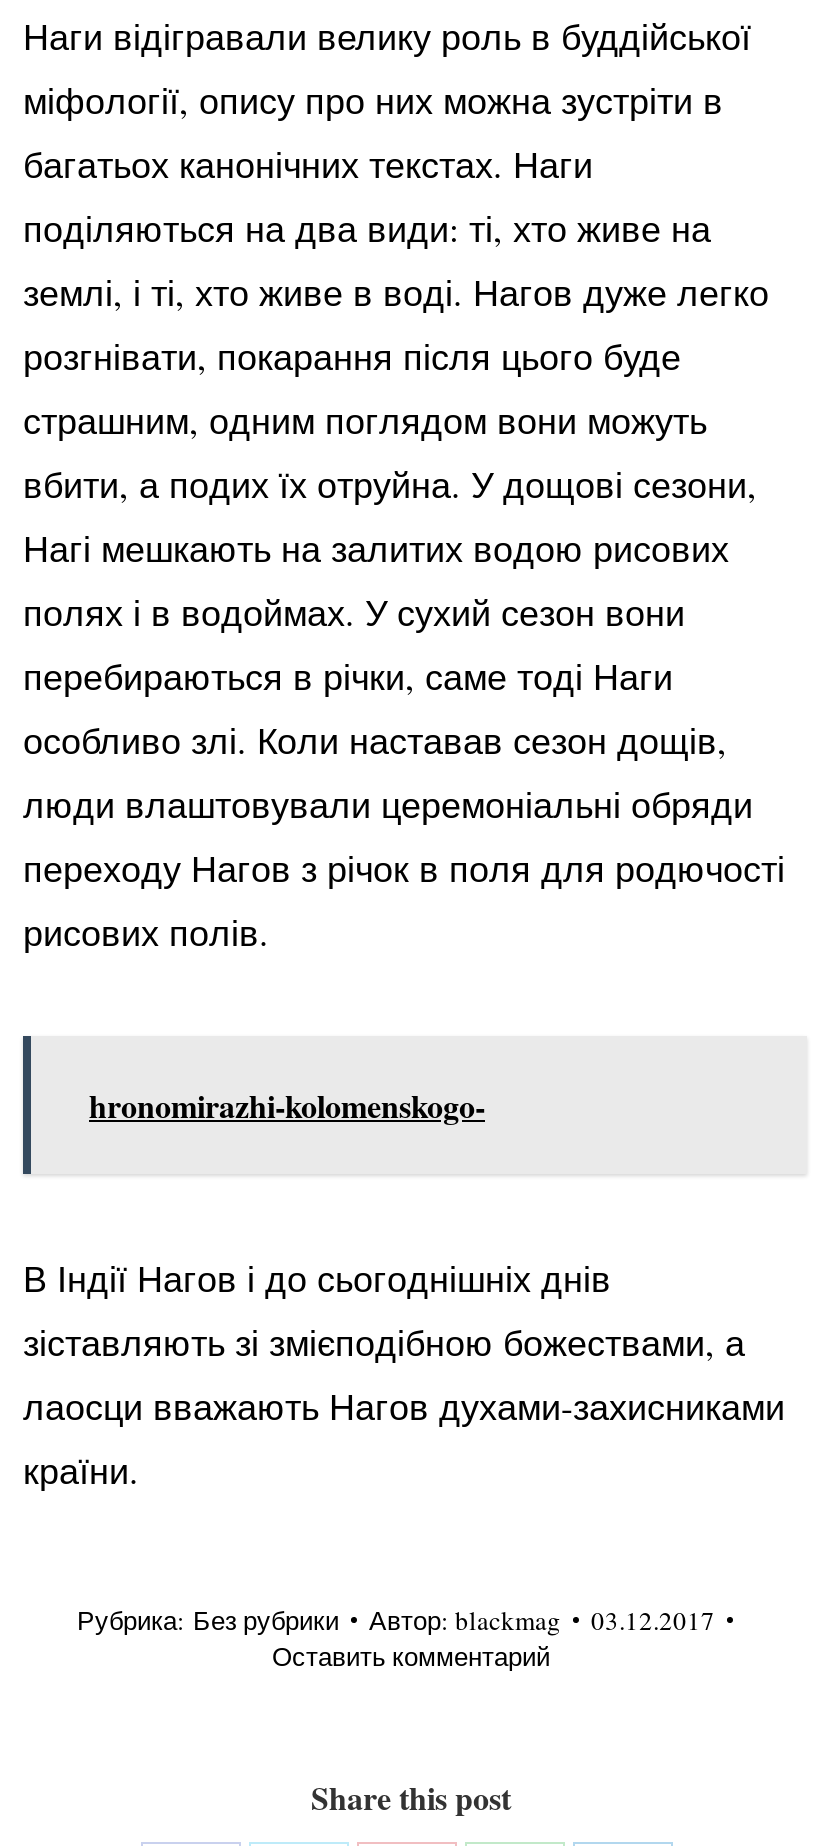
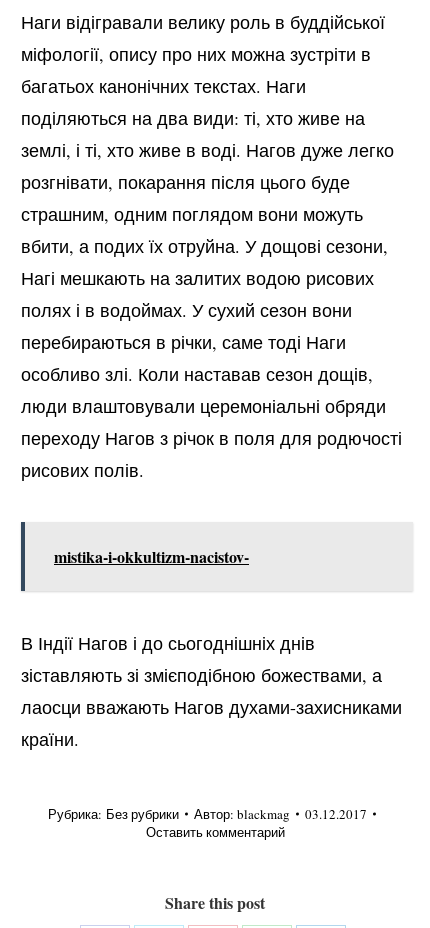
- hronomirazhi-kolomenskogo-
+ mistika-i-okkultizm-nacistov-
